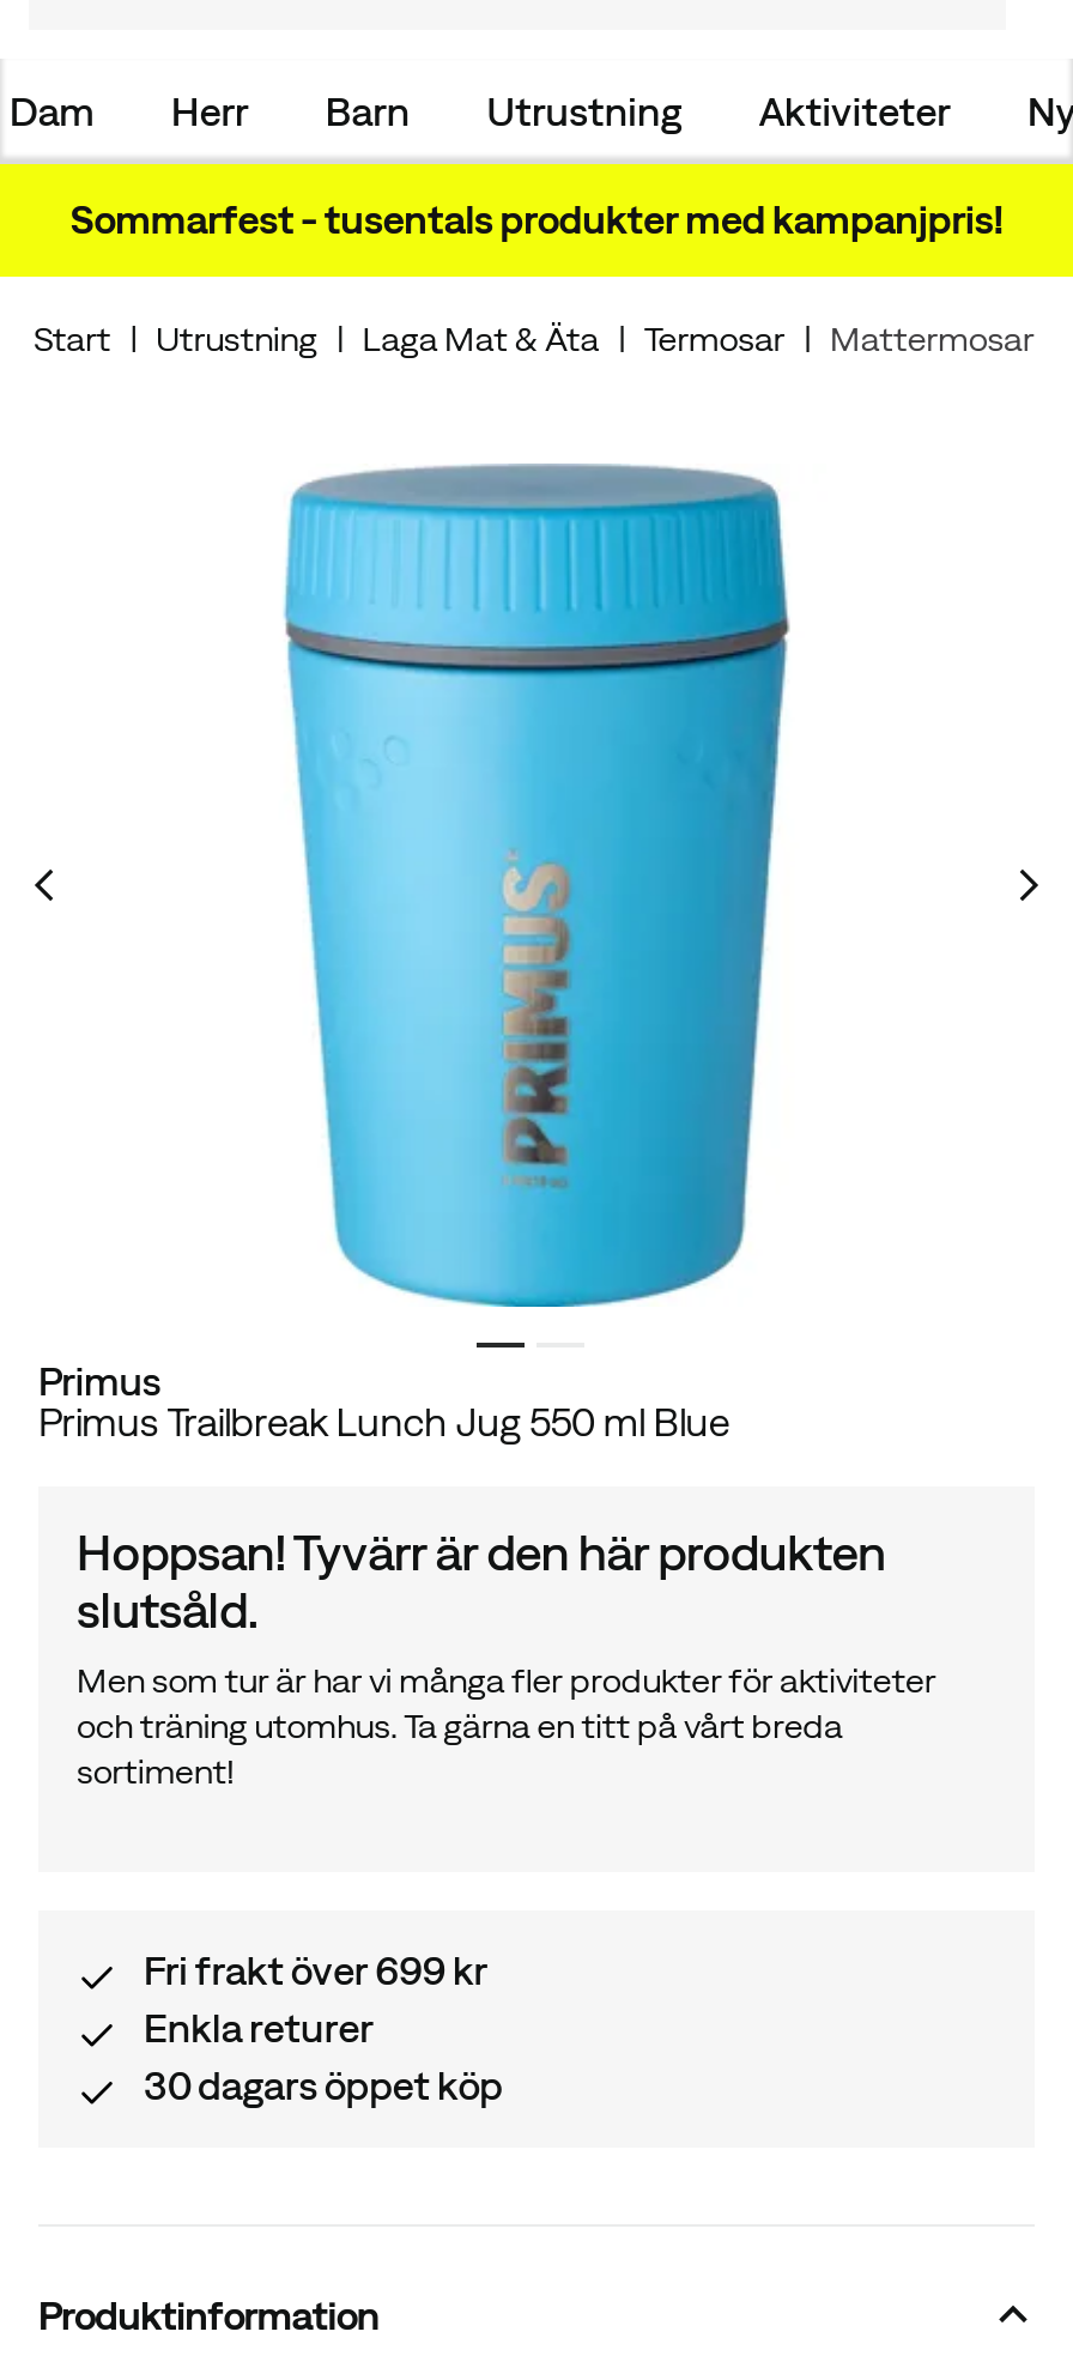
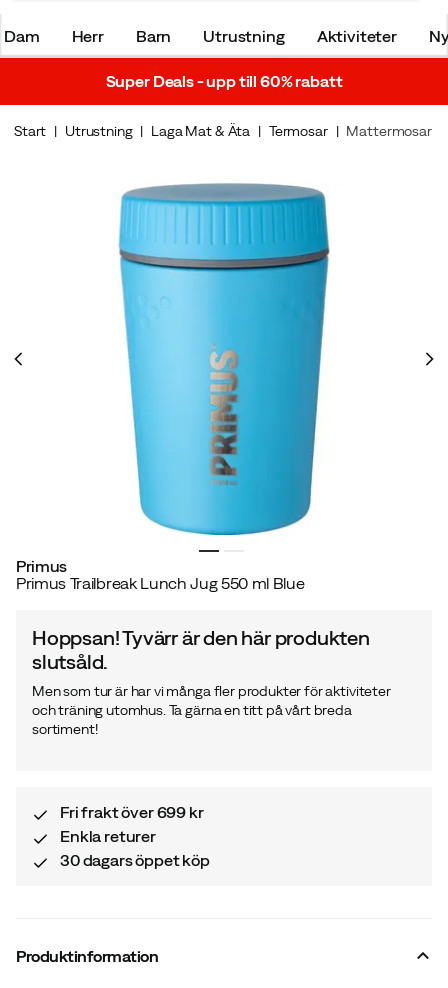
- Sommarfest - tusentals produkter med kampanjpris!
+ Super Deals - upp till 60% rabatt
